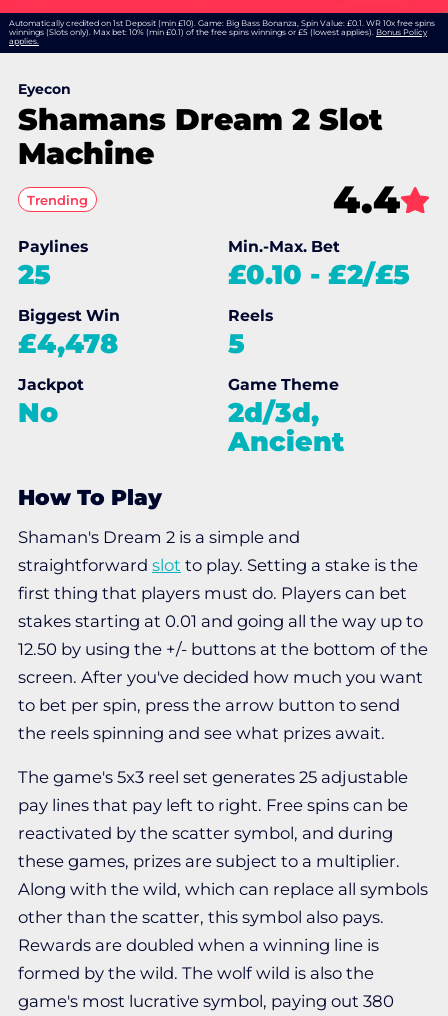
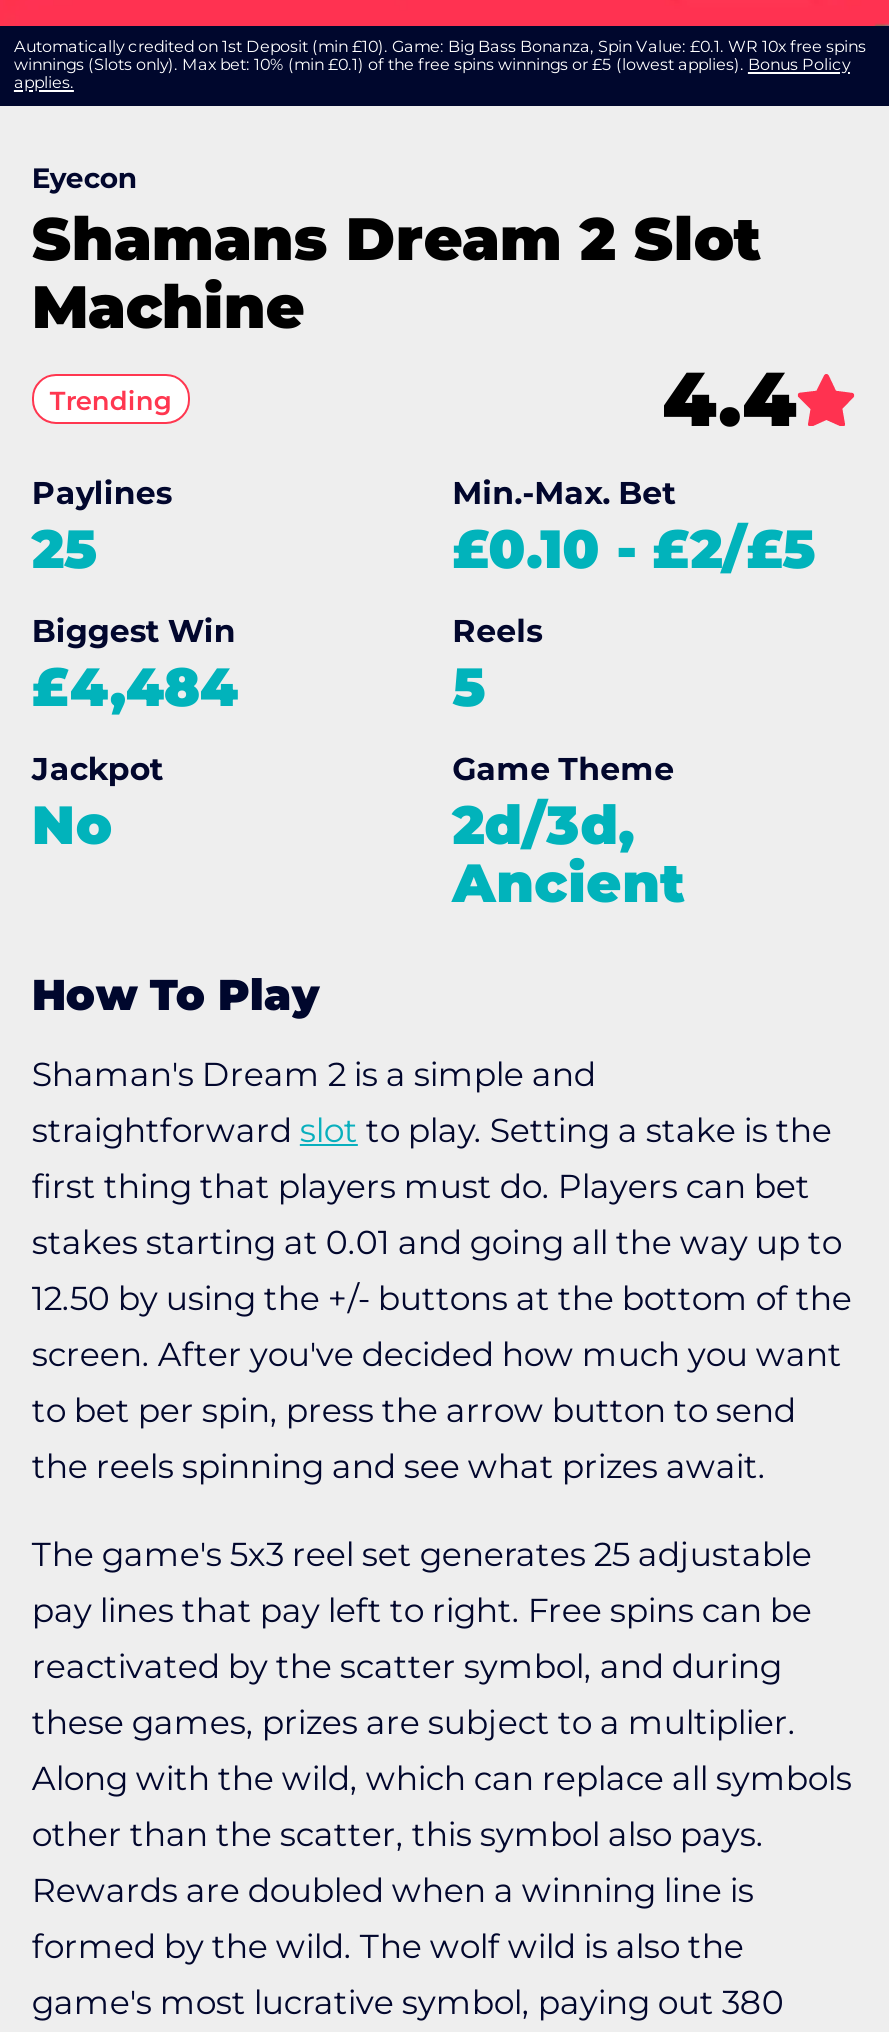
- £4,478
+ £4,484
